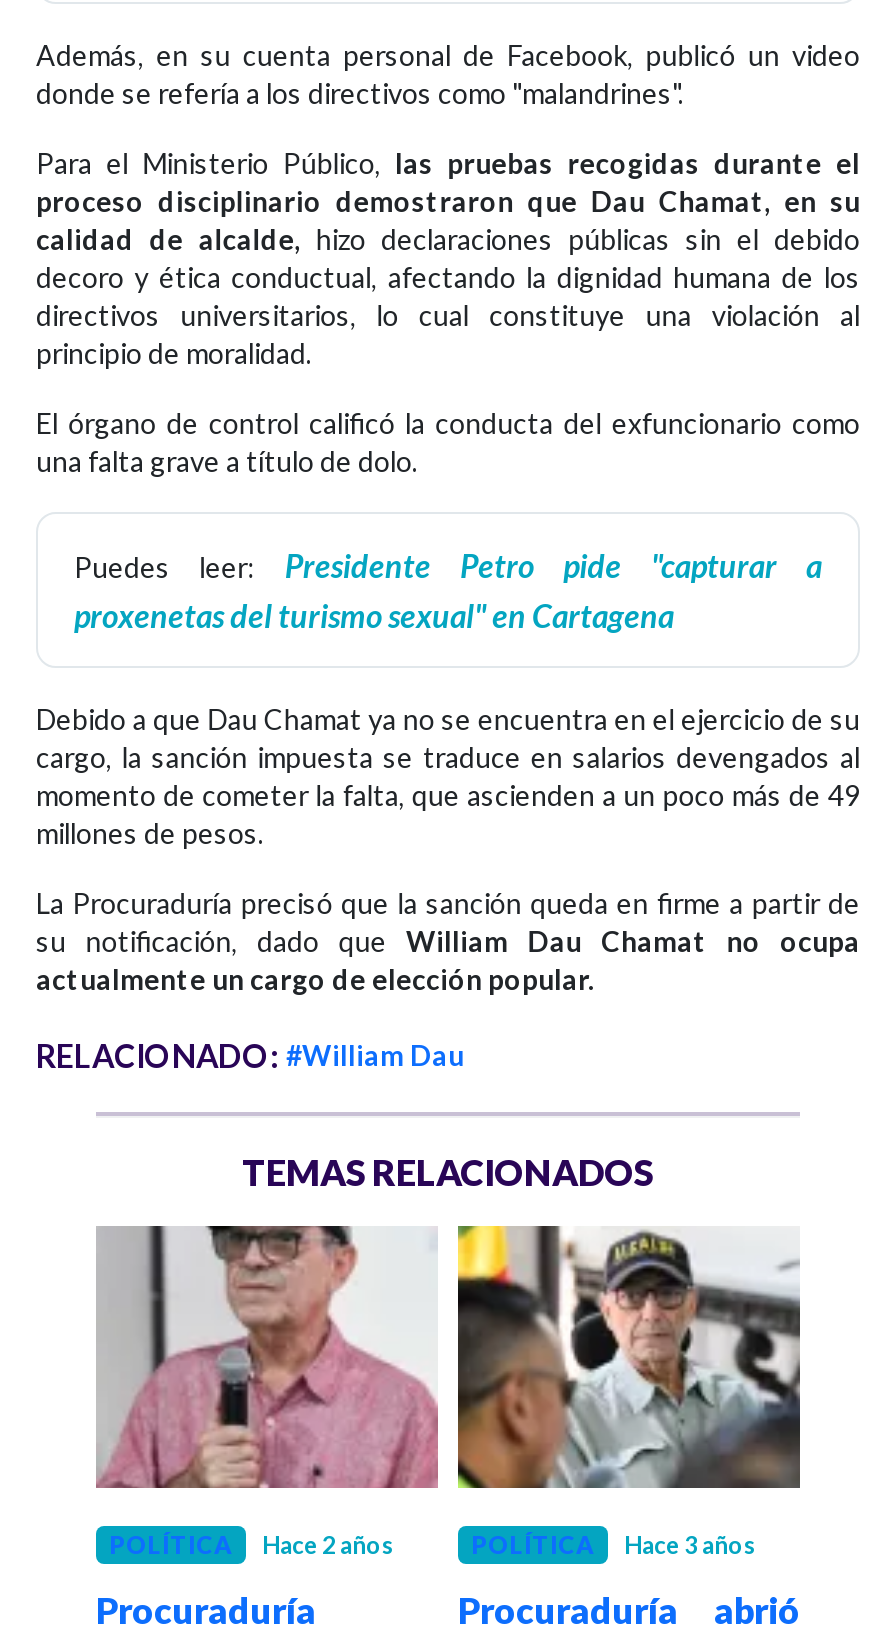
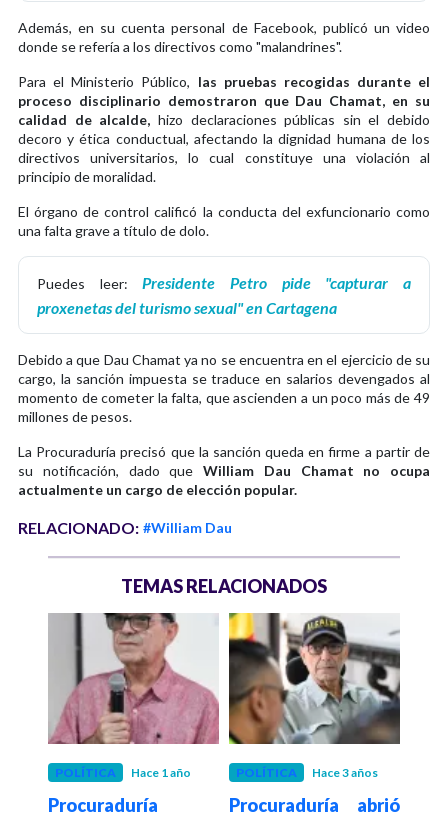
- Hace 2 años
+ Hace 1 año
